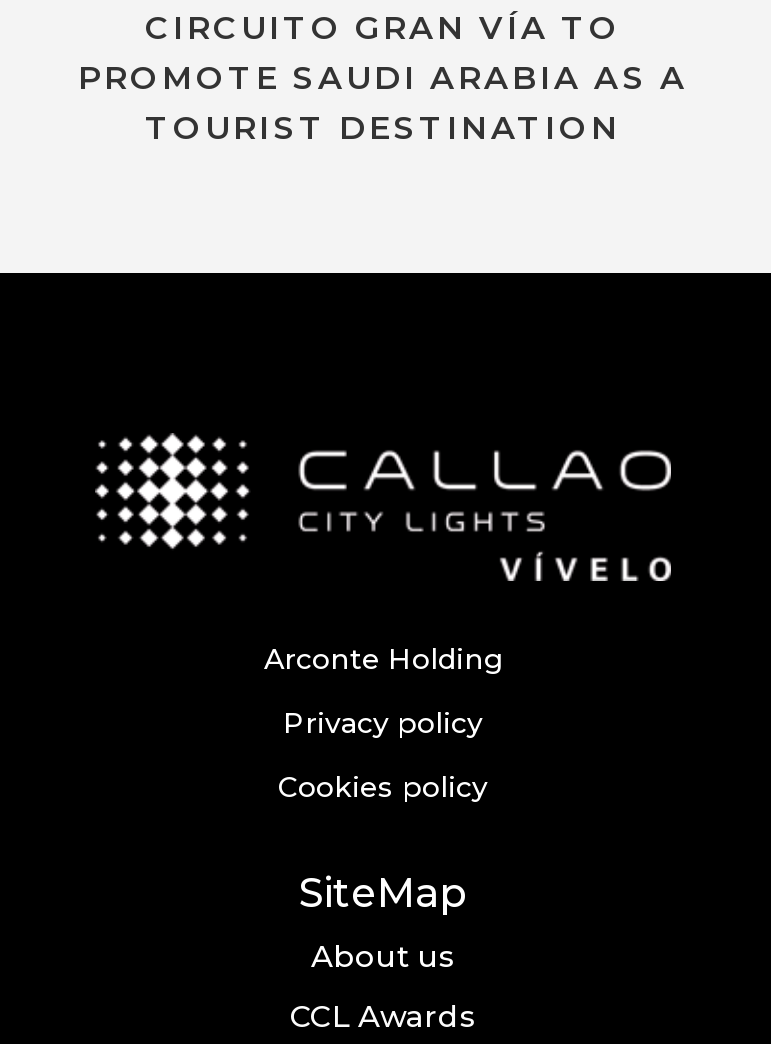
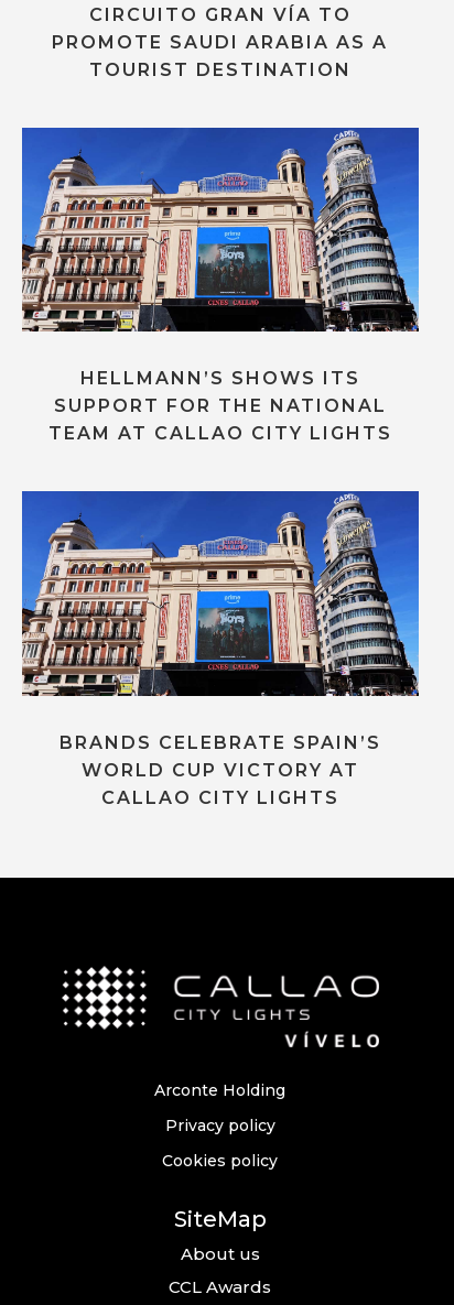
+ [image]
+ HELLMANN’S SHOWS ITS
+ SUPPORT FOR THE NATIONAL
+ TEAM AT CALLAO CITY LIGHTS

+ [image]
+ BRANDS CELEBRATE SPAIN’S
+ WORLD CUP VICTORY AT
+ CALLAO CITY LIGHTS
